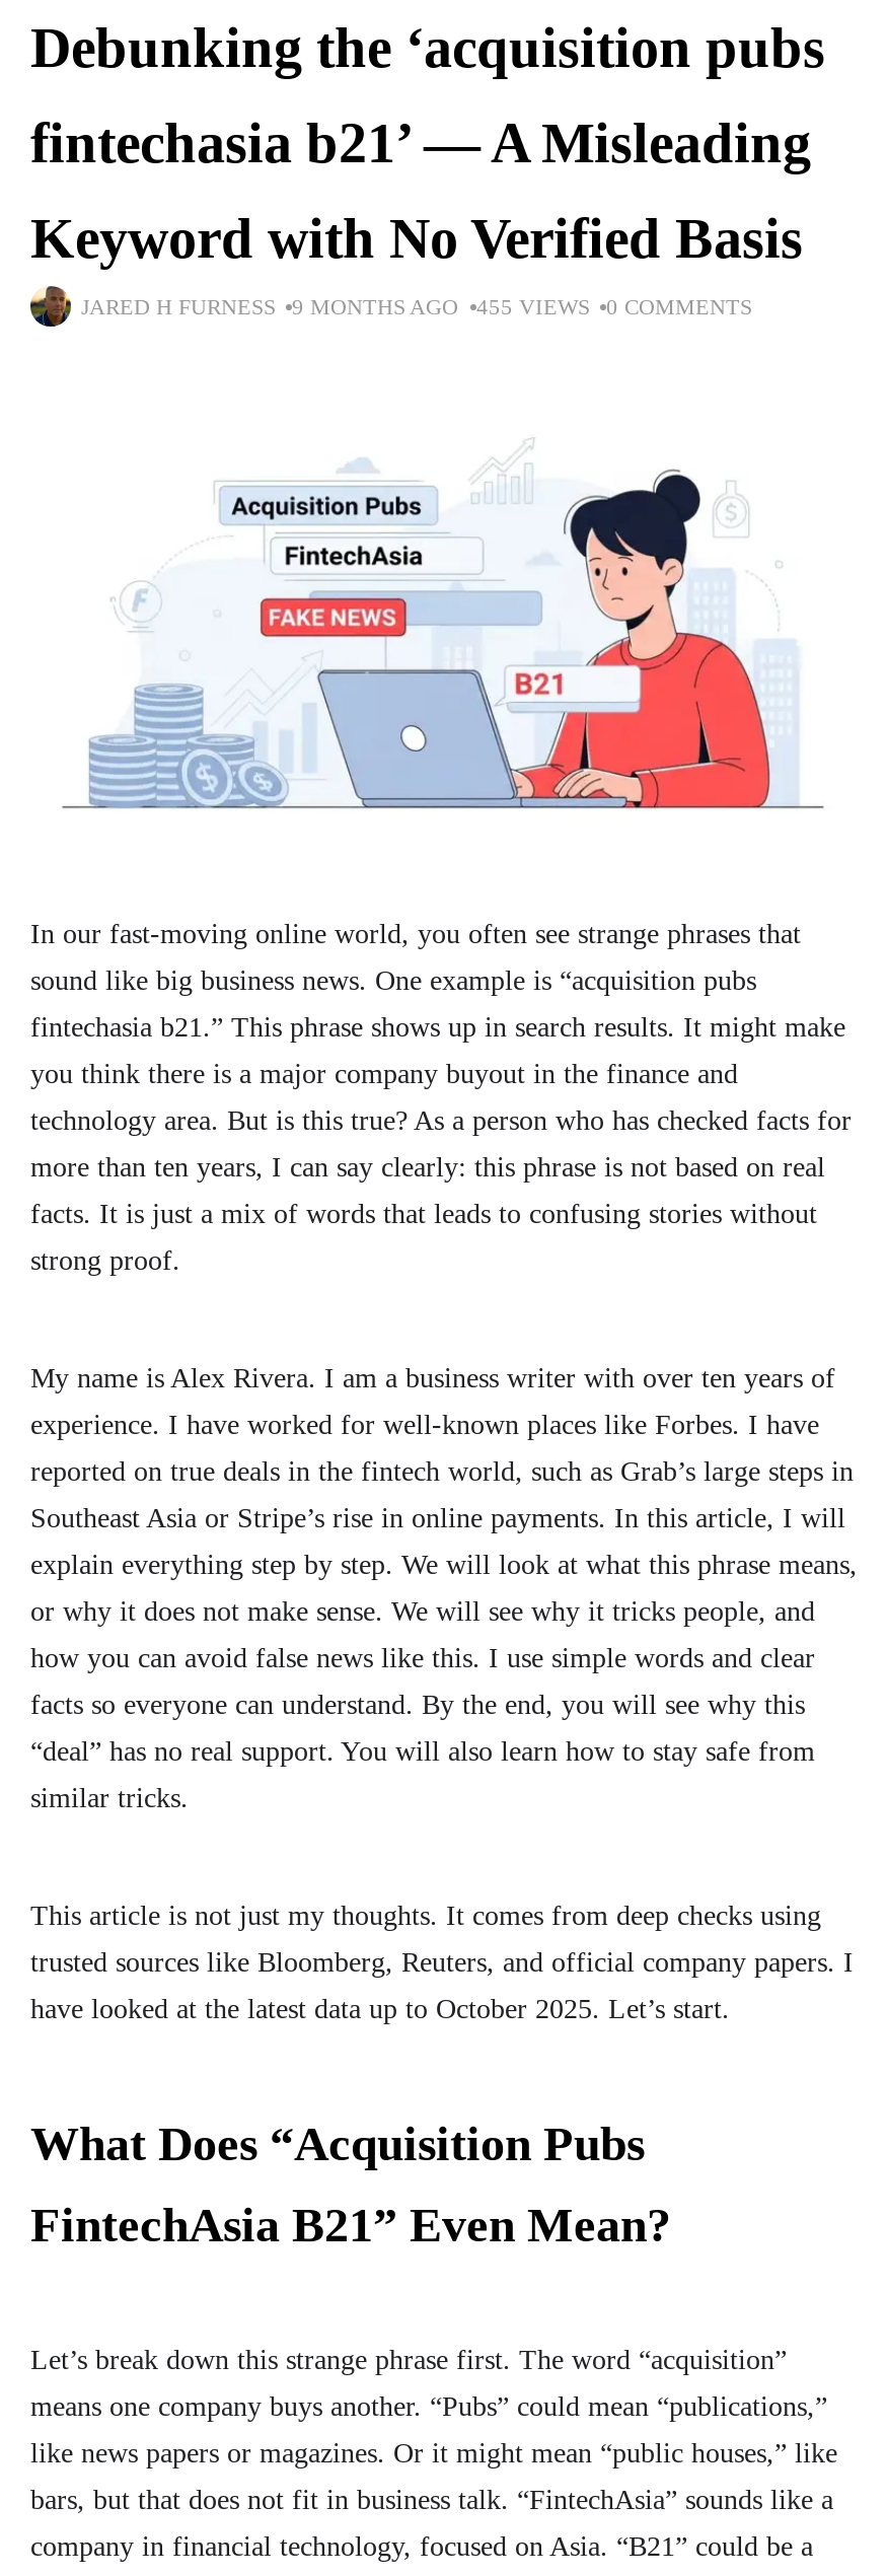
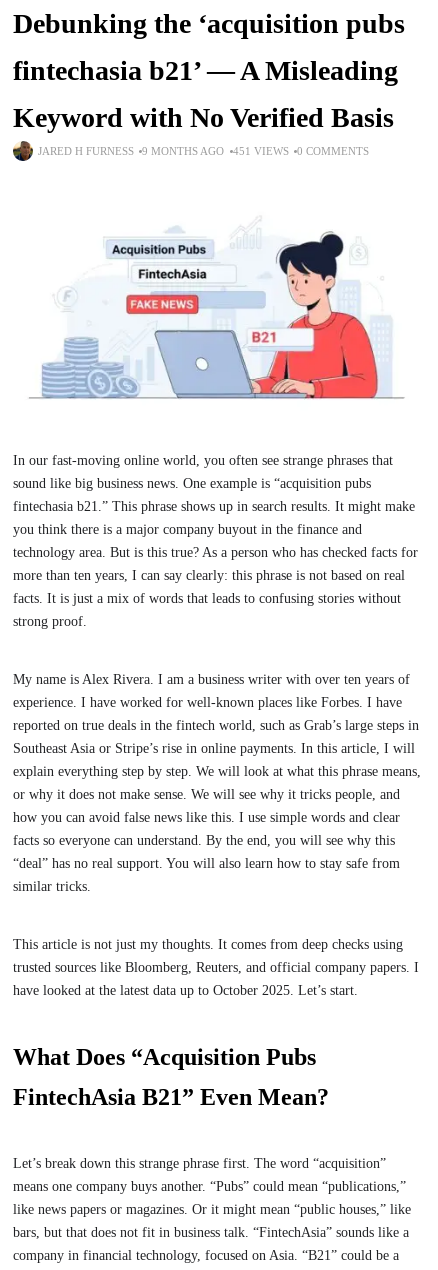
- JARED H FURNESS 9 MONTHS AGO 455 VIEWS 0 COMMENTS
+ JARED H FURNESS 9 MONTHS AGO 451 VIEWS 0 COMMENTS
